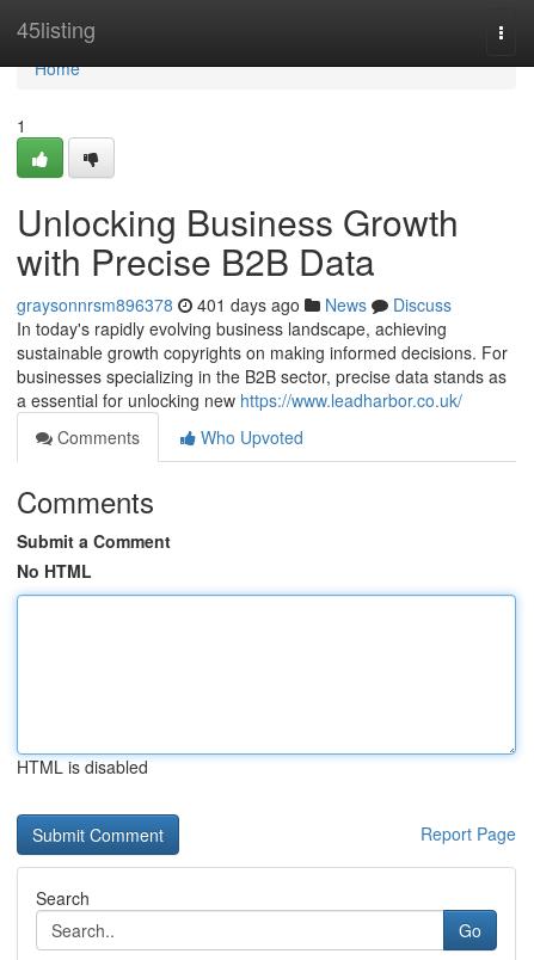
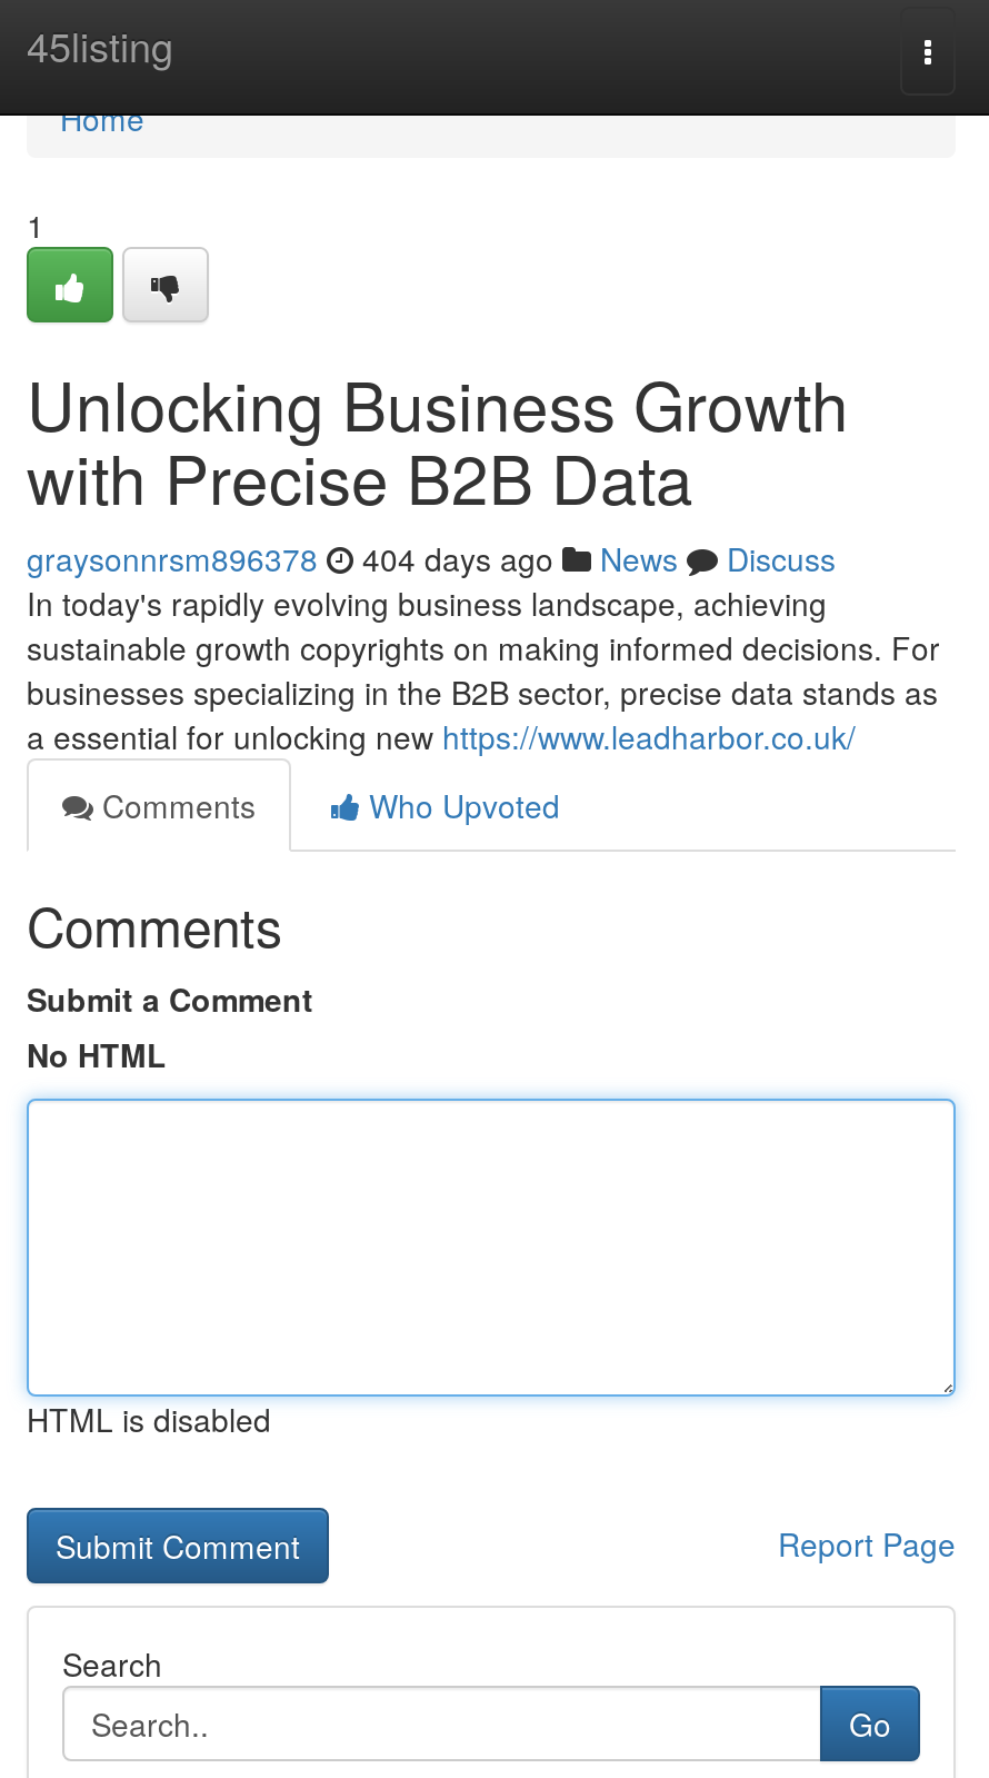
- graysonnrsm896378 401 days ago News Discuss
+ graysonnrsm896378 404 days ago News Discuss
